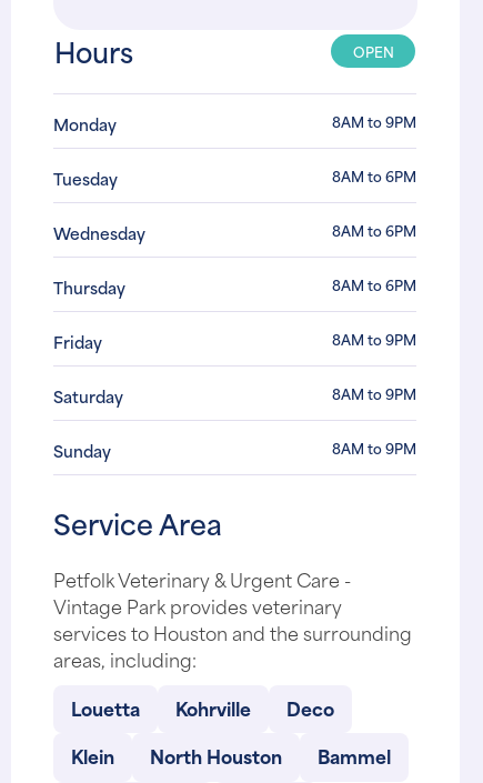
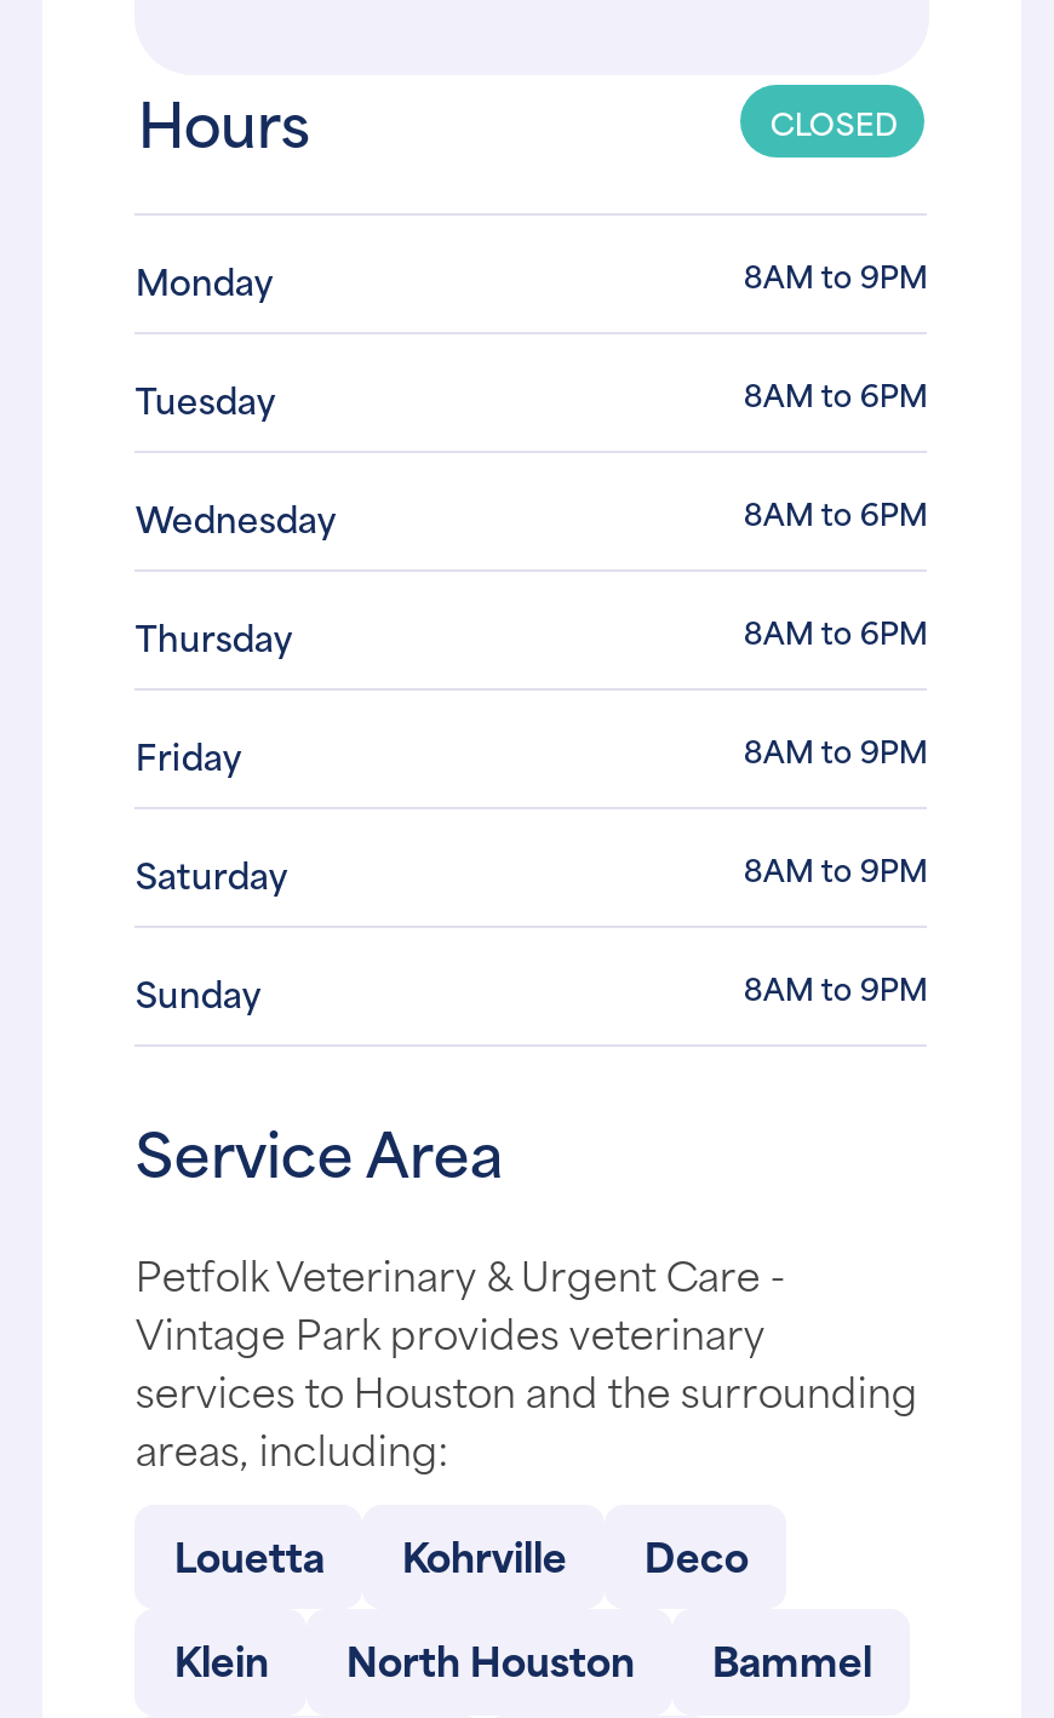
- OPEN
+ CLOSED
